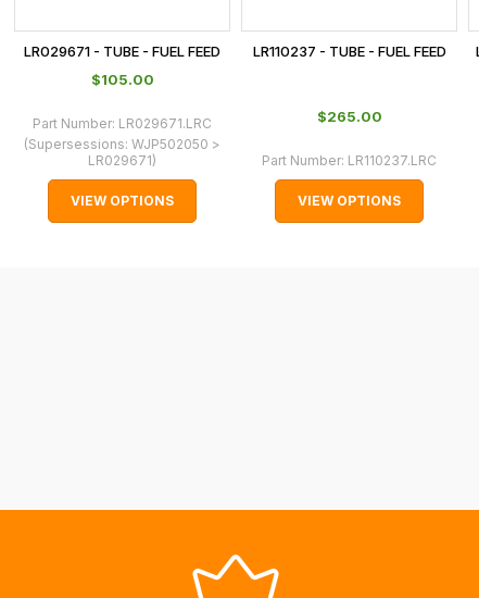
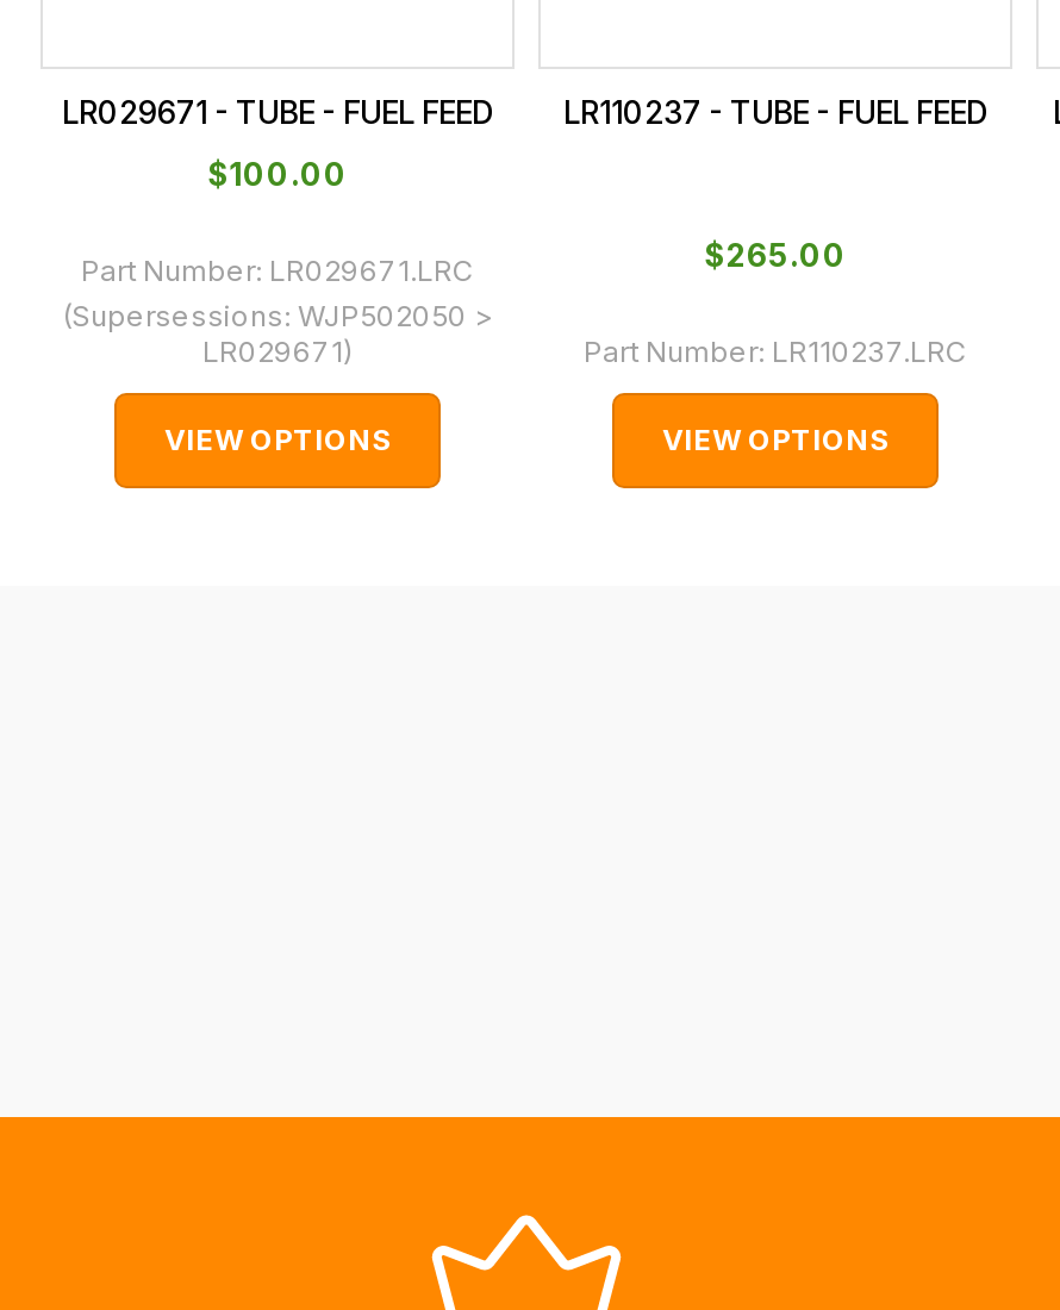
- $‌105.00
+ $‌100.00
